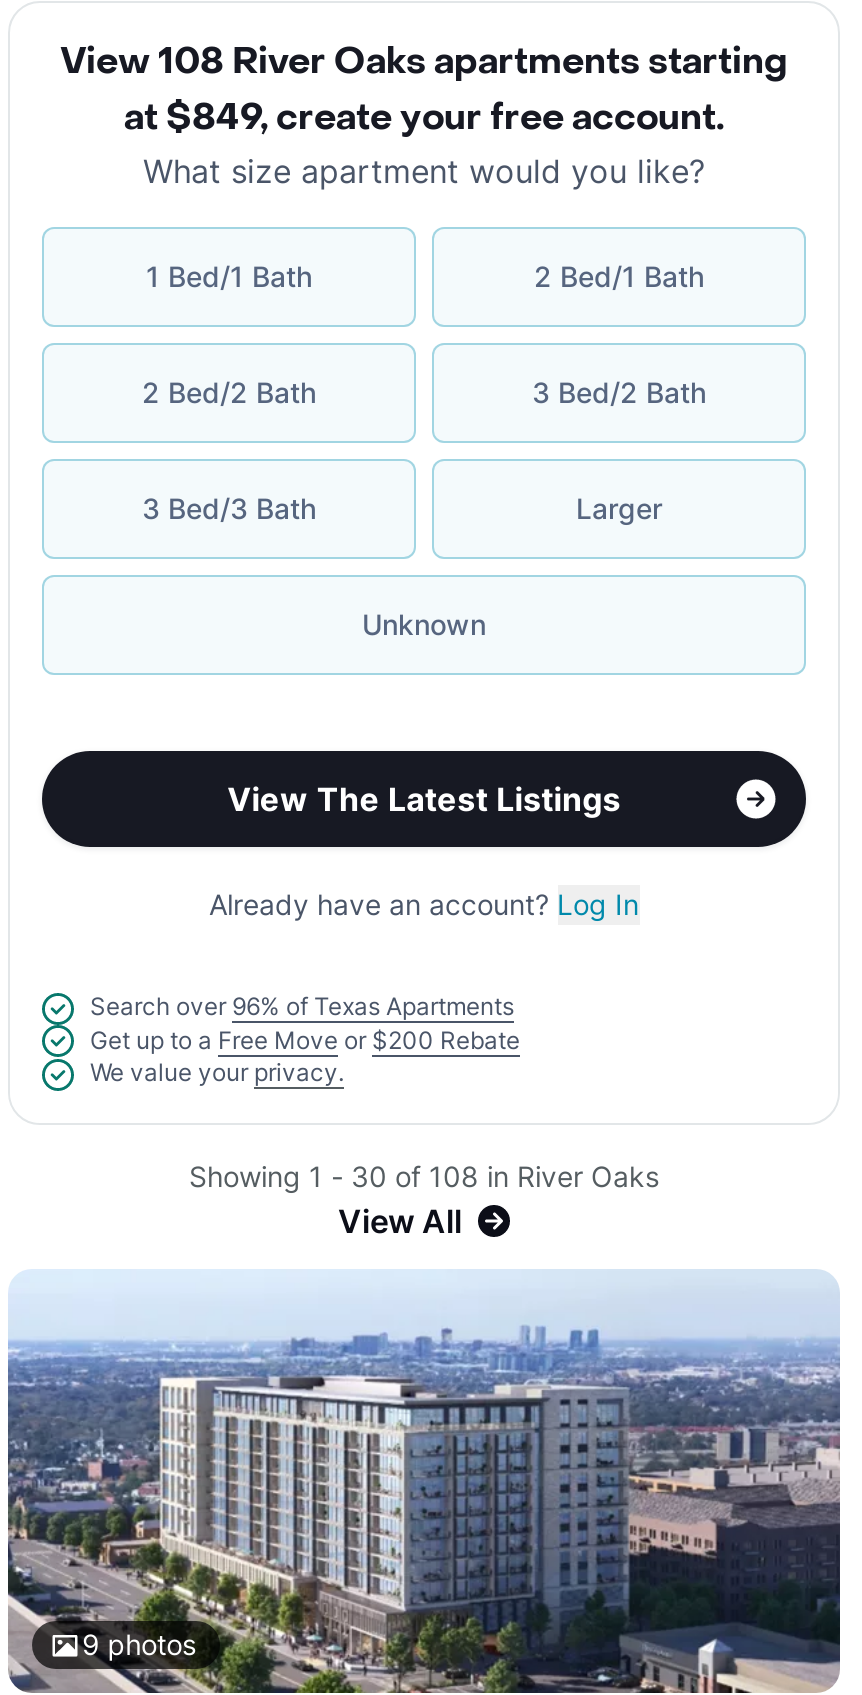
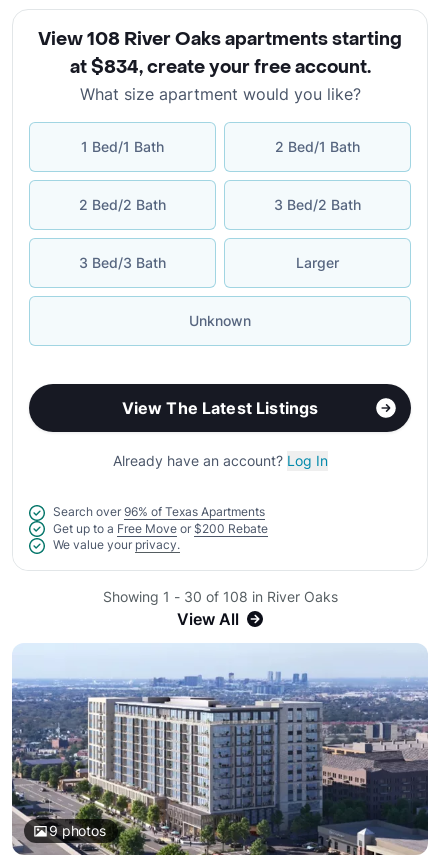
- at $849, create your free account.
+ at $834, create your free account.
